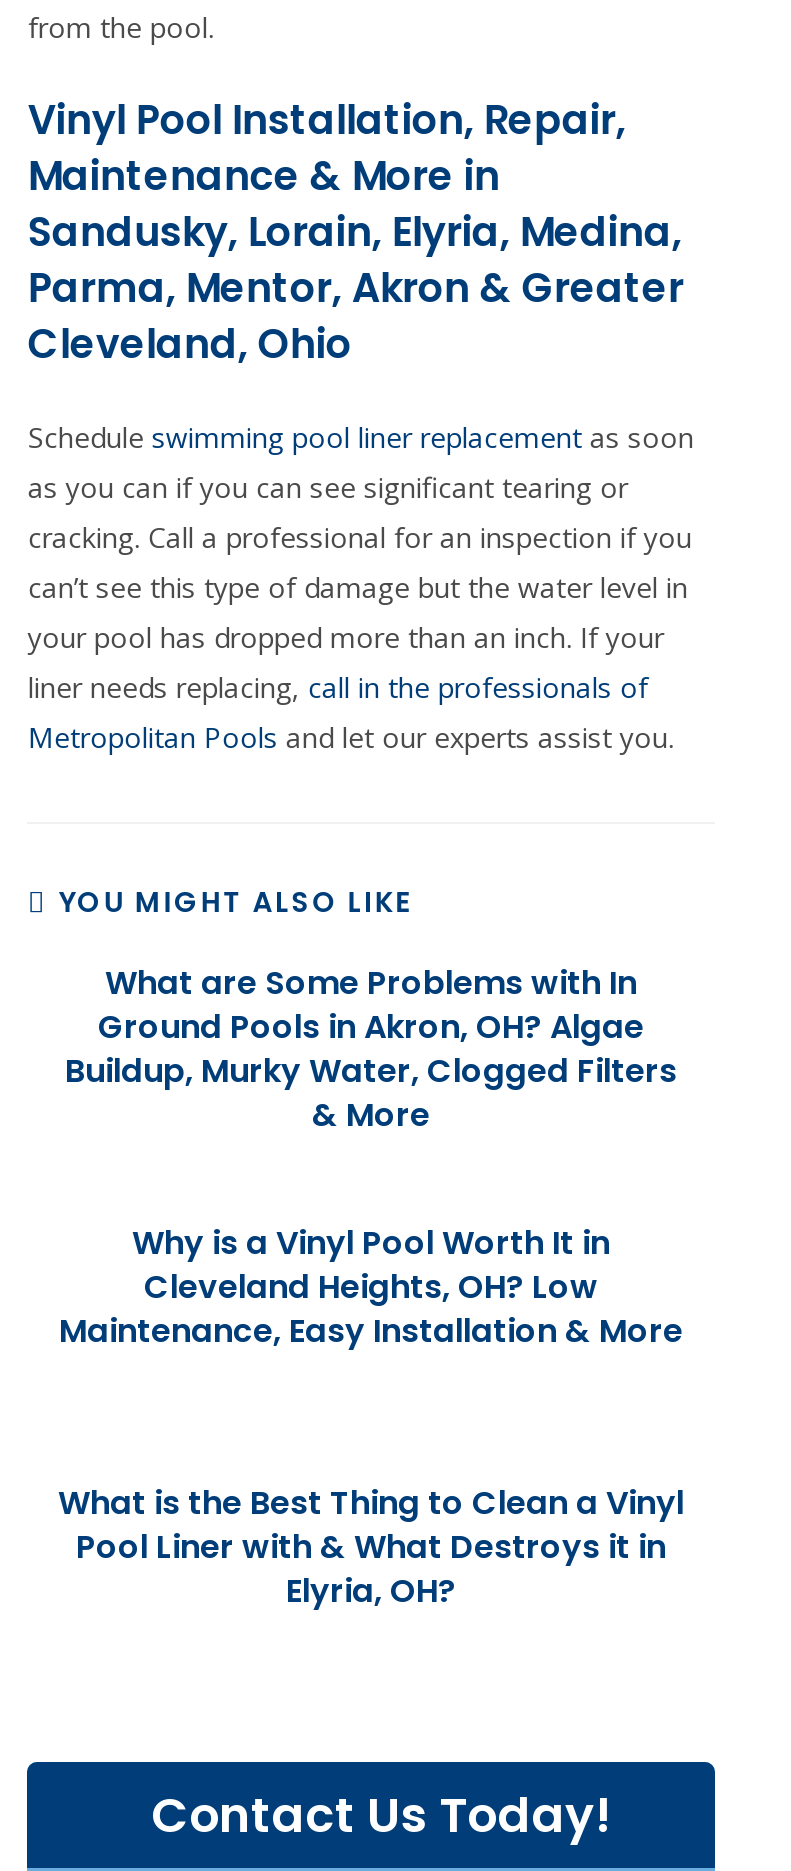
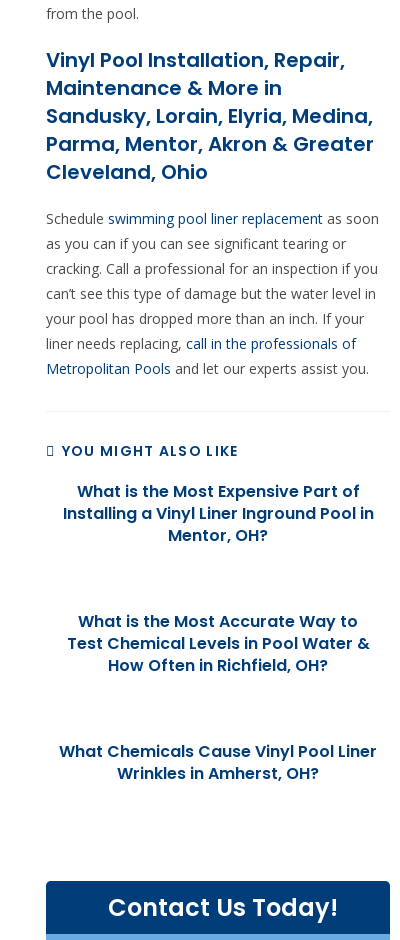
- What are Some Problems with In
- Ground Pools in Akron, OH? Algae
- Buildup, Murky Water, Clogged Filters
- & More
+ What is the Most Expensive Part of
+ Installing a Vinyl Liner Inground Pool in
+ Mentor, OH?

- Why is a Vinyl Pool Worth It in
- Cleveland Heights, OH? Low
- Maintenance, Easy Installation & More
+ What is the Most Accurate Way to
+ Test Chemical Levels in Pool Water &
+ How Often in Richfield, OH?

- What is the Best Thing to Clean a Vinyl
- Pool Liner with & What Destroys it in
- Elyria, OH?
+ What Chemicals Cause Vinyl Pool Liner
+ Wrinkles in Amherst, OH?
